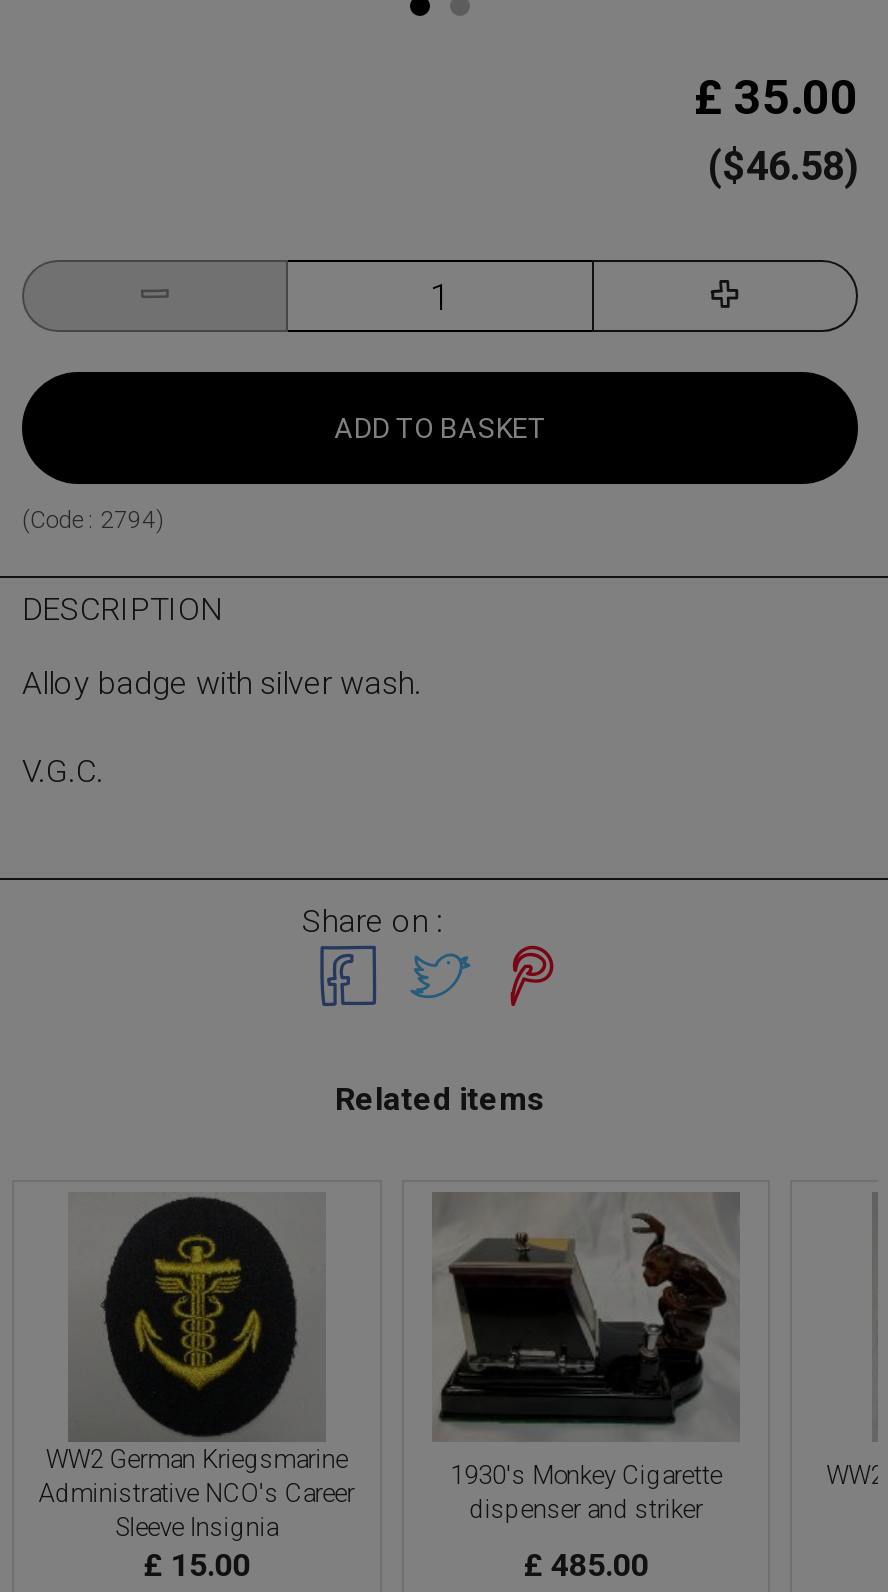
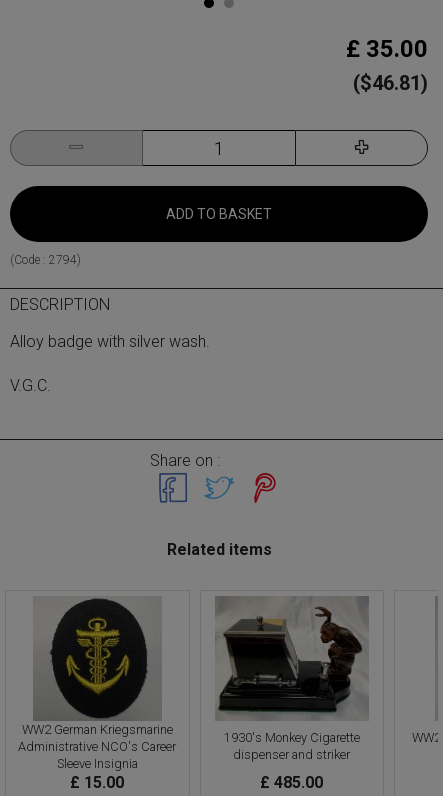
- ($46.58)
+ ($46.81)
